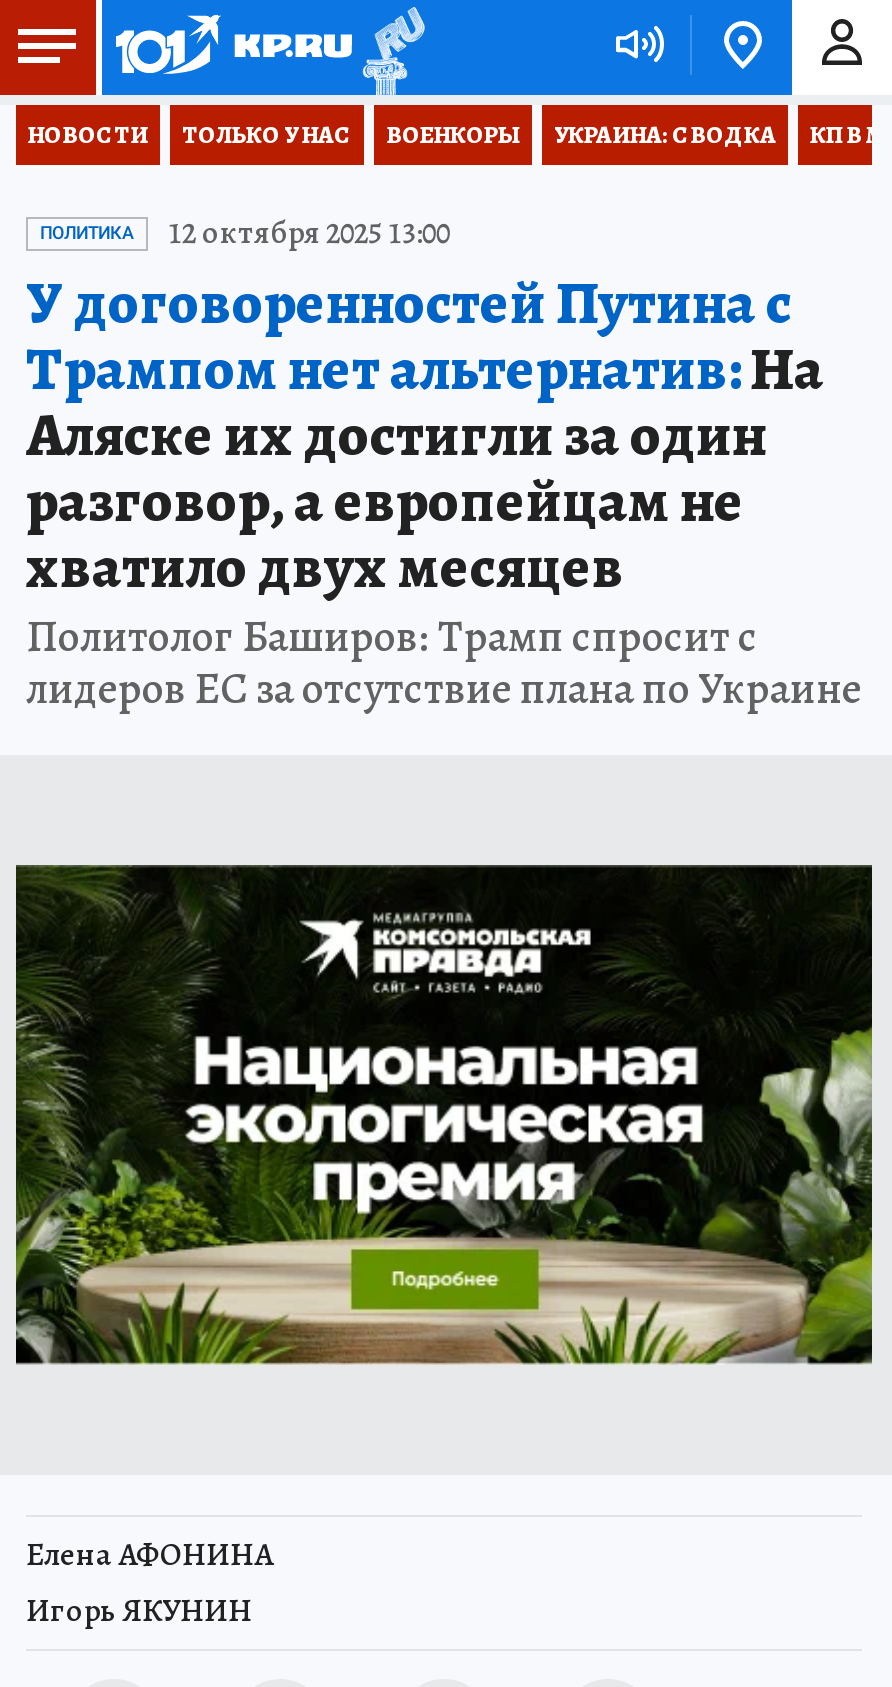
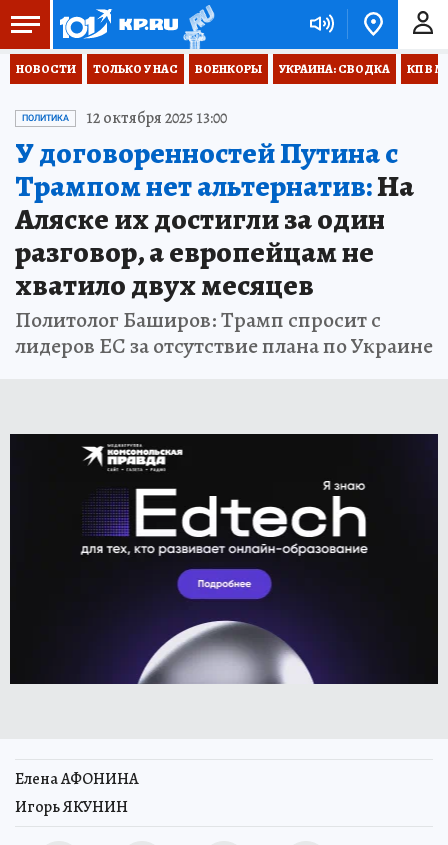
- [image]
+ [image]
